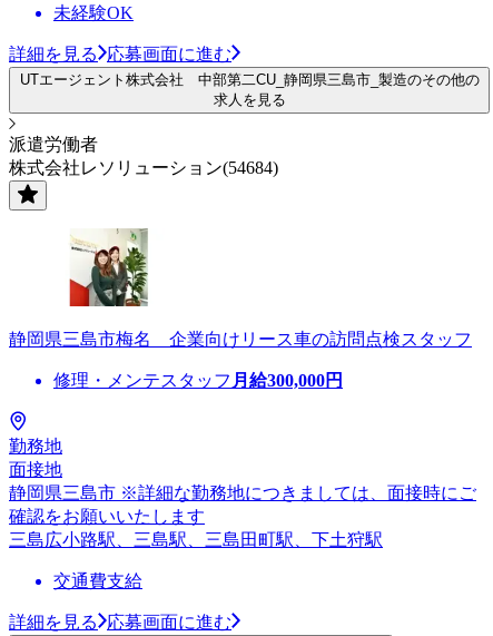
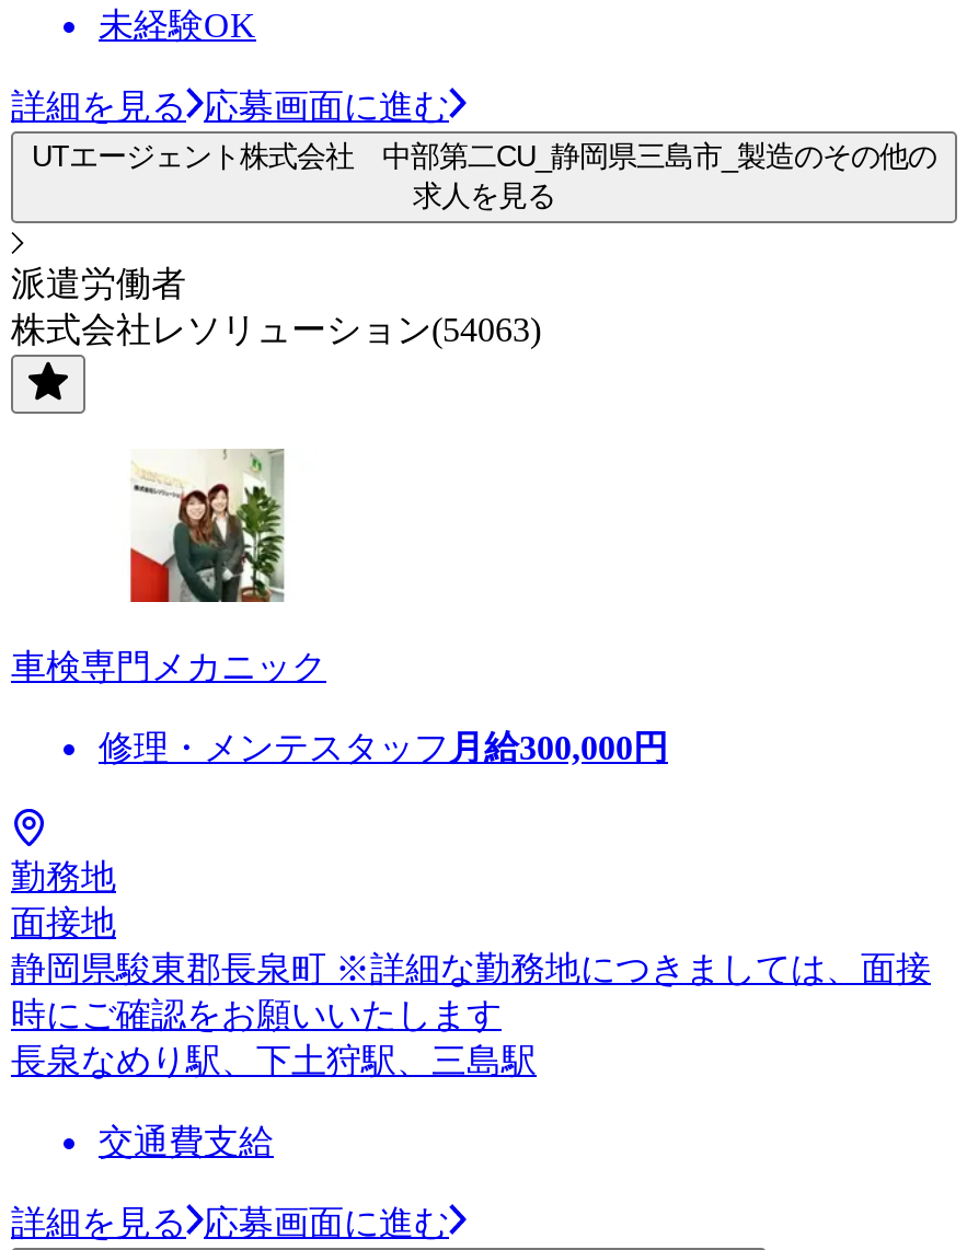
- 株式会社レソリューション(54684)
+ 株式会社レソリューション(54063)

- 静岡県三島市梅名 企業向けリース車の訪問点検スタッフ
+ 車検専門メカニック

- 静岡県三島市 ※詳細な勤務地につきましては、面接時にご
- 確認をお願いいたします
- 三島広小路駅、三島駅、三島田町駅、下土狩駅
+ 静岡県駿東郡長泉町 ※詳細な勤務地につきましては、面接
+ 時にご確認をお願いいたします
+ 長泉なめり駅、下土狩駅、三島駅
